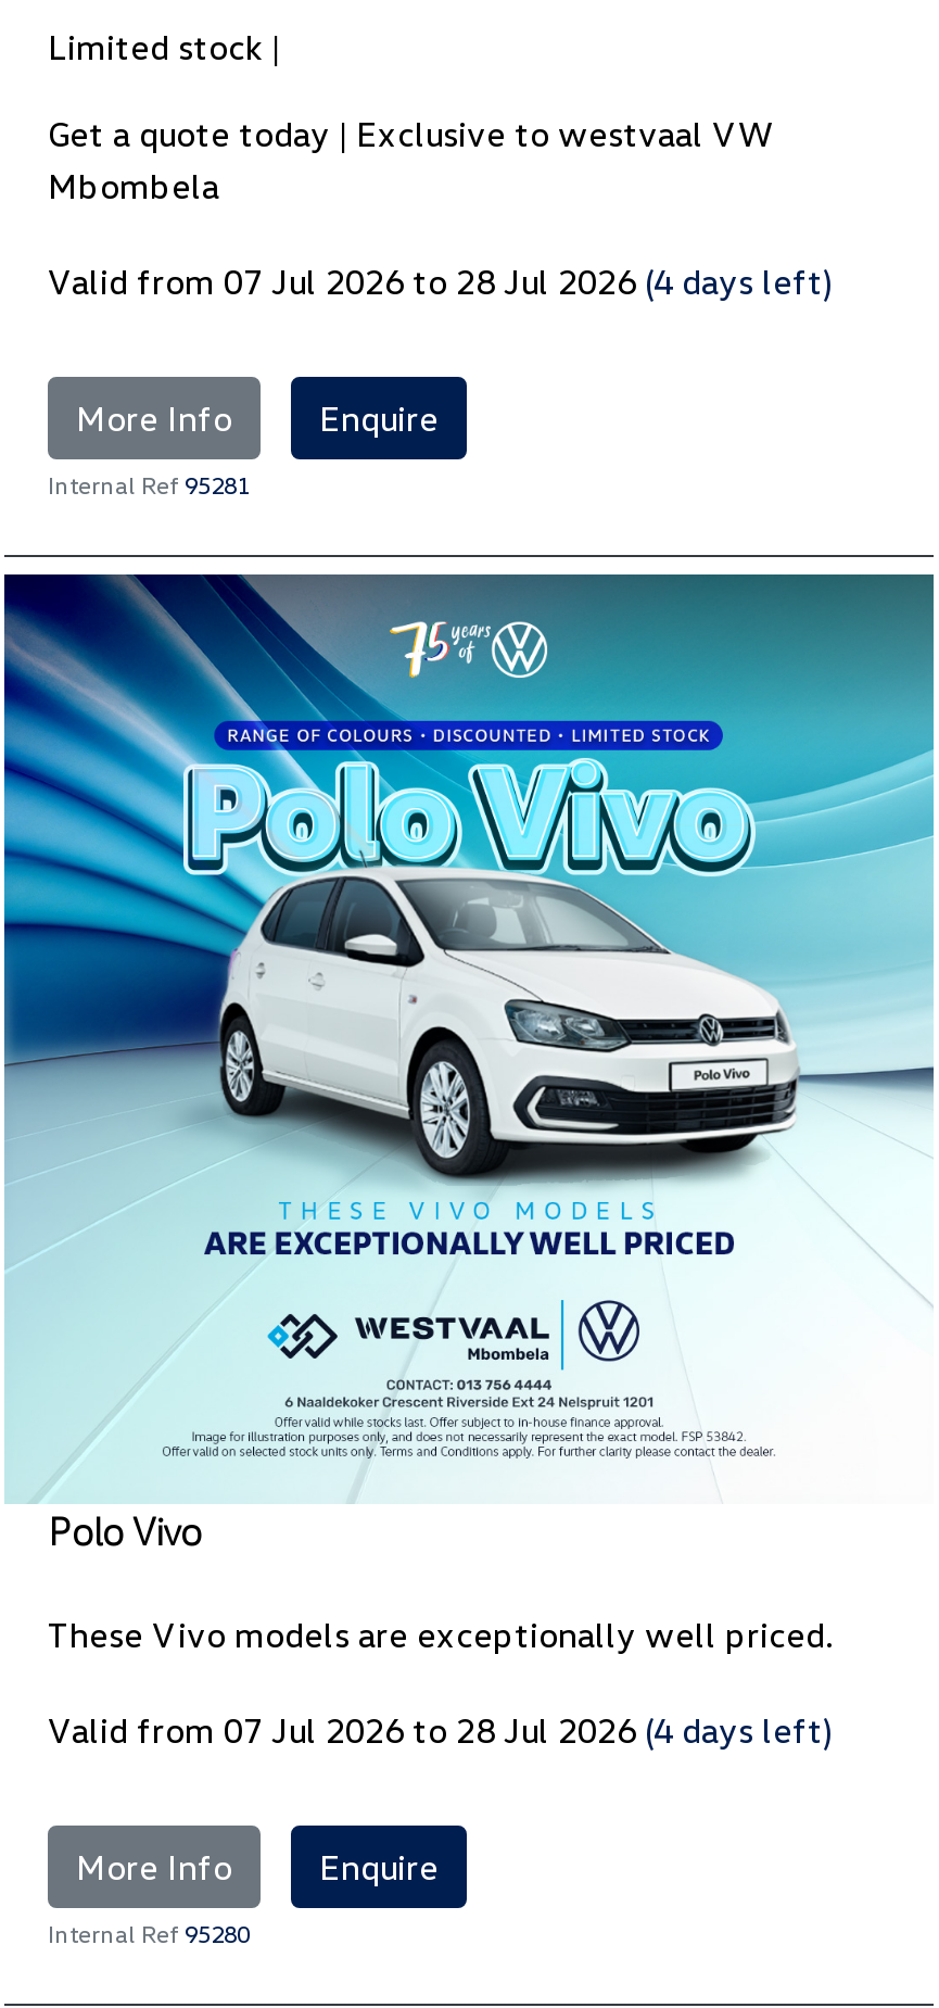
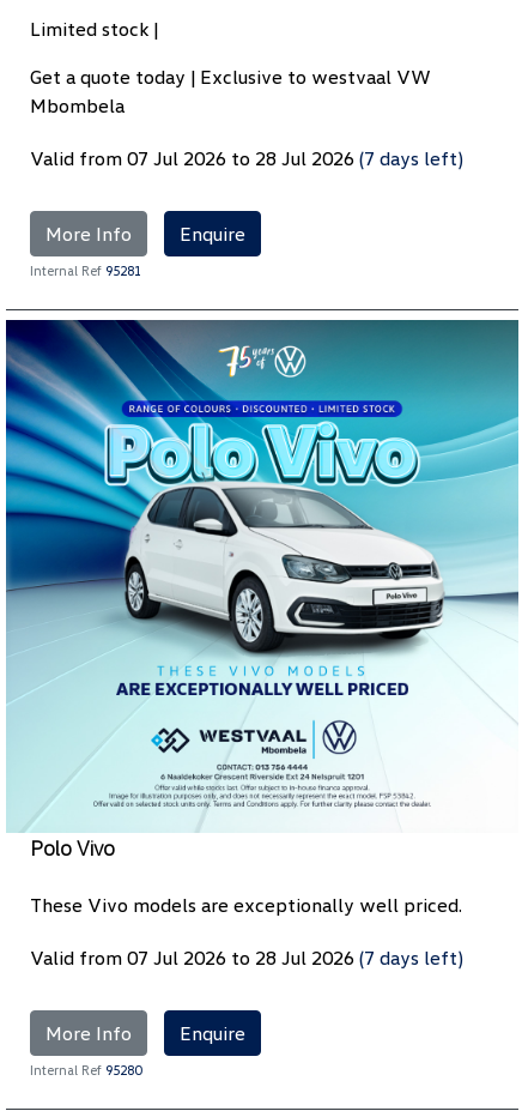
- Valid from 07 Jul 2026 to 28 Jul 2026 (4 days left)
+ Valid from 07 Jul 2026 to 28 Jul 2026 (7 days left)

- Valid from 07 Jul 2026 to 28 Jul 2026 (4 days left)
+ Valid from 07 Jul 2026 to 28 Jul 2026 (7 days left)
